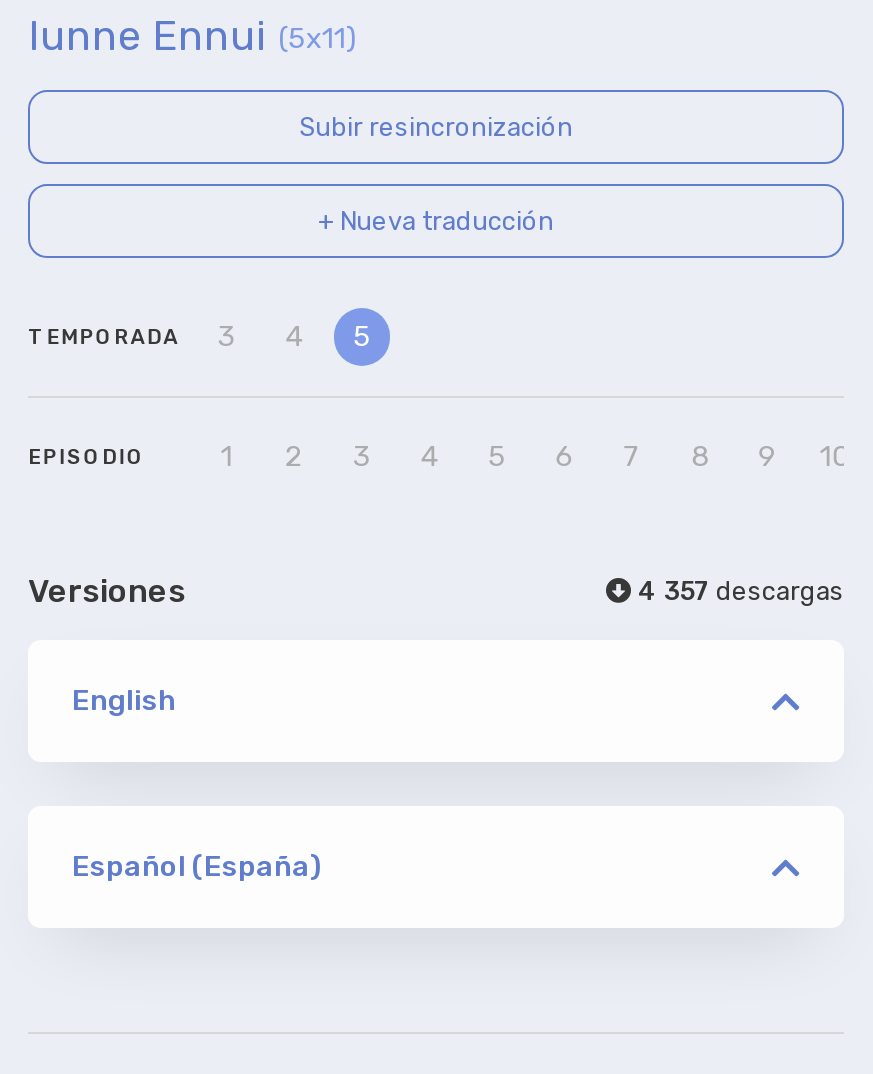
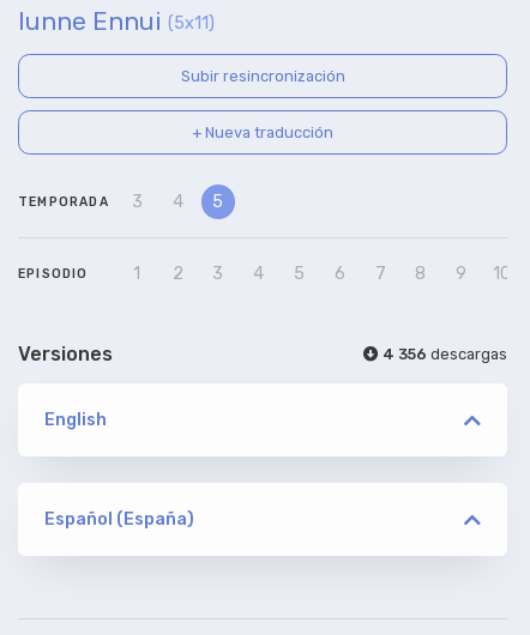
- 4 357 descargas
+ 4 356 descargas
